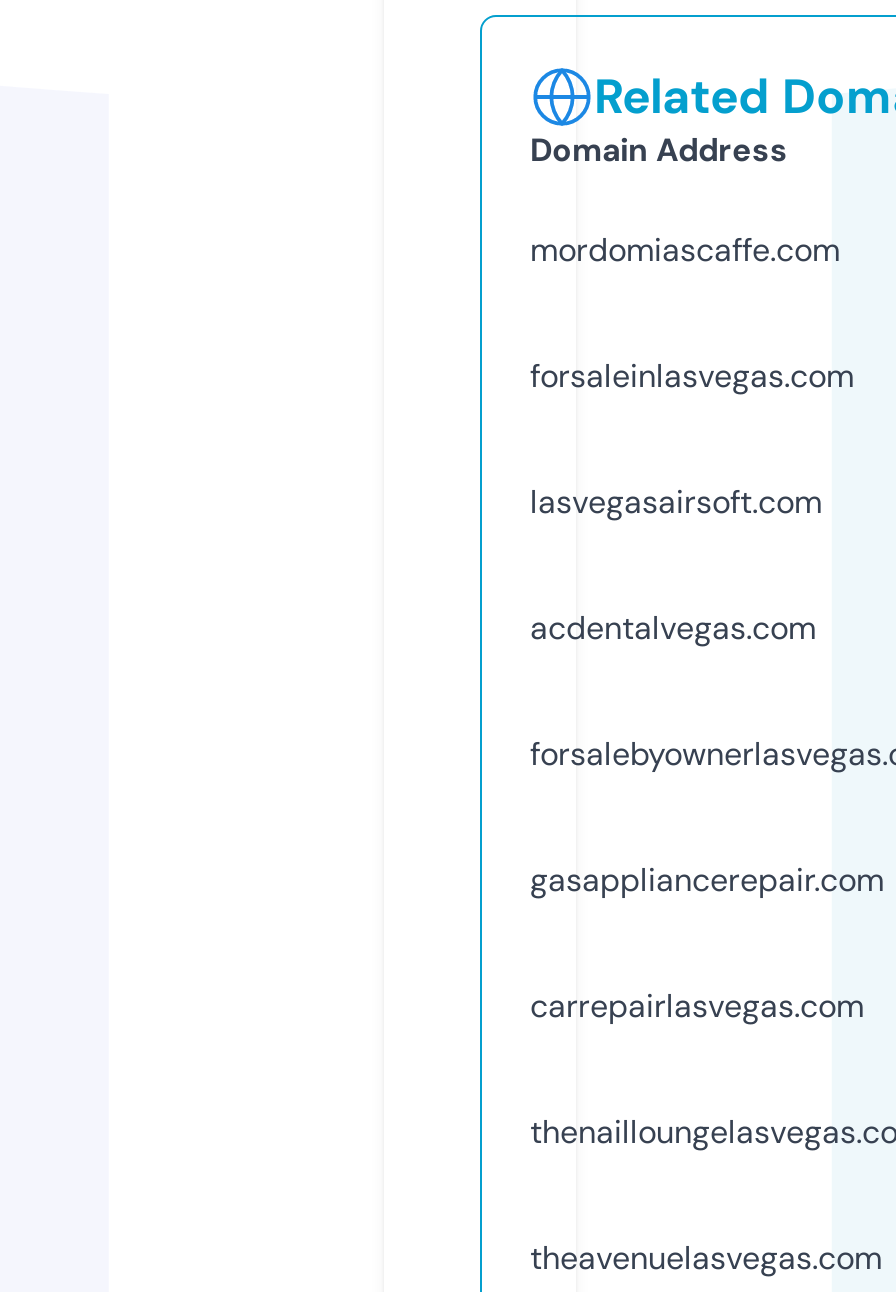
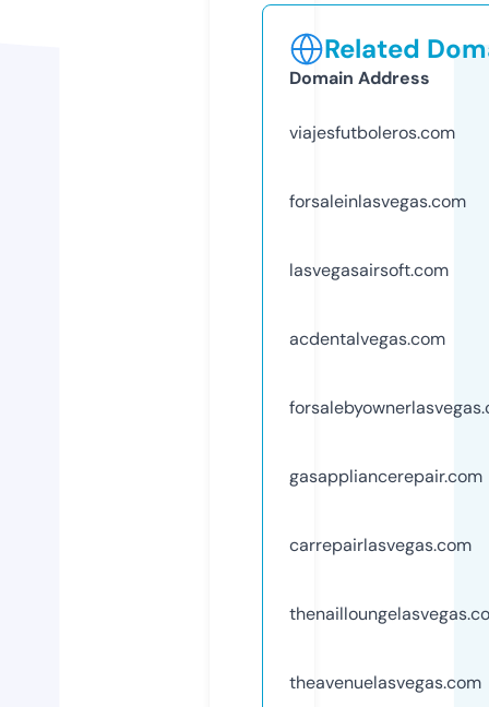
- mordomiascaffe.com
+ viajesfutboleros.com
